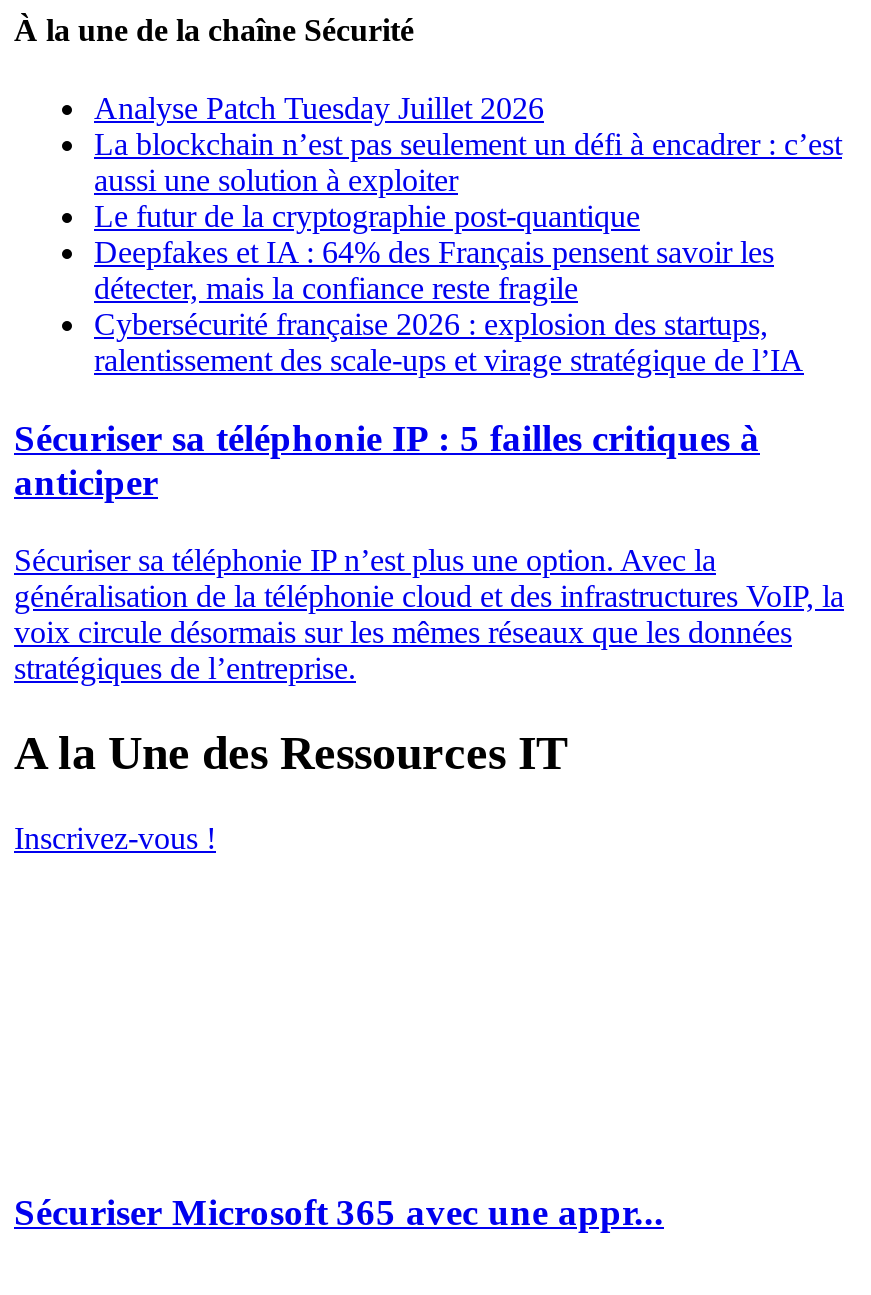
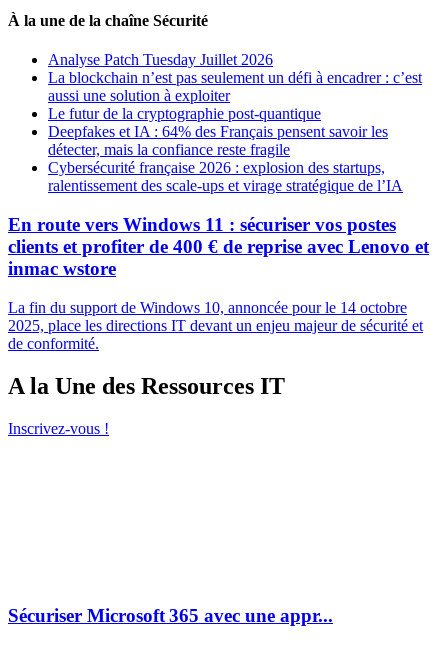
- Sécuriser sa téléphonie IP : 5 failles critiques à
- anticiper
+ En route vers Windows 11 : sécuriser vos postes
+ clients et profiter de 400 € de reprise avec Lenovo et
+ inmac wstore

- Sécuriser sa téléphonie IP n’est plus une option. Avec la
- généralisation de la téléphonie cloud et des infrastructures VoIP, la
- voix circule désormais sur les mêmes réseaux que les données
- stratégiques de l’entreprise.
+ La fin du support de Windows 10, annoncée pour le 14 octobre
+ 2025, place les directions IT devant un enjeu majeur de sécurité et
+ de conformité.
